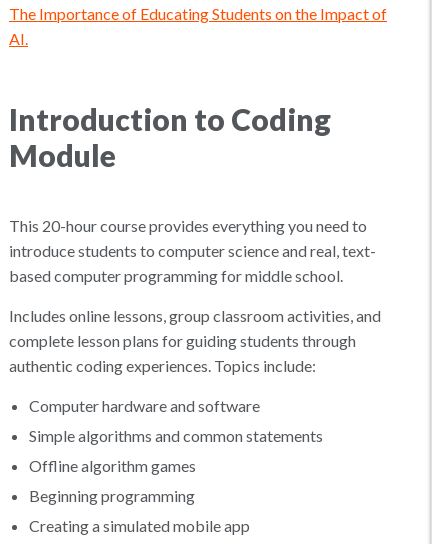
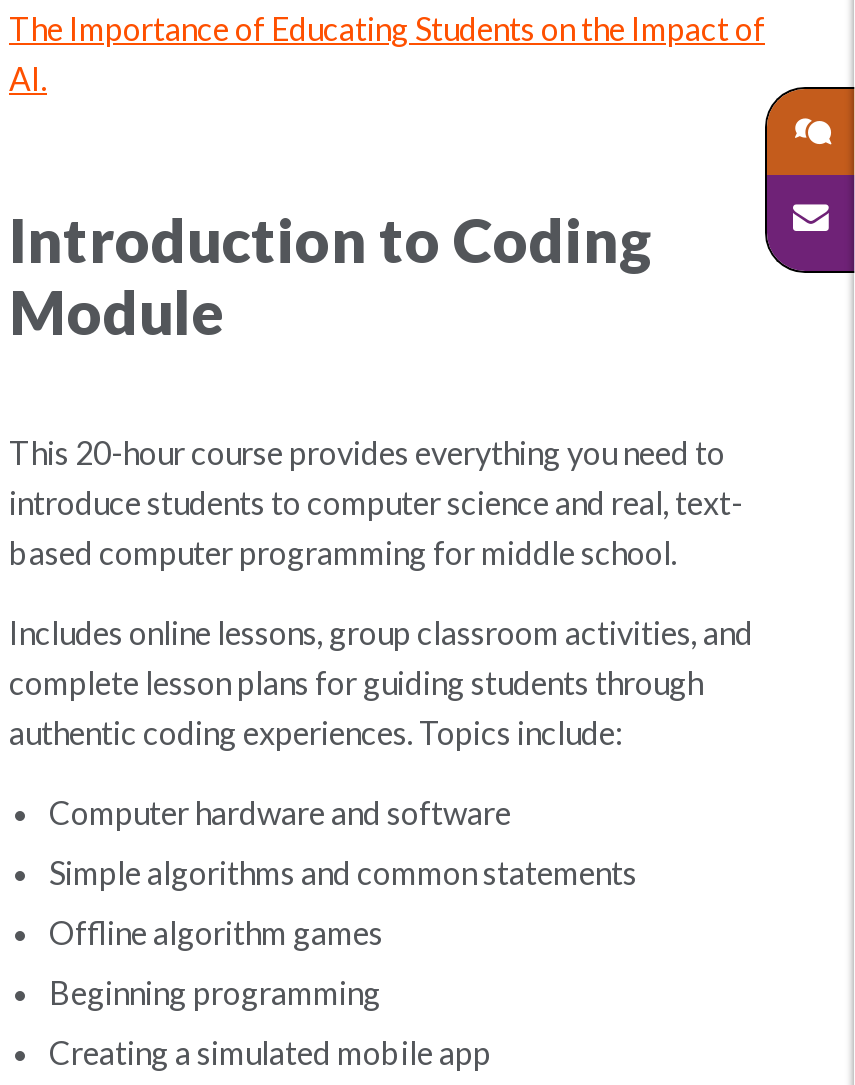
+ [image]
